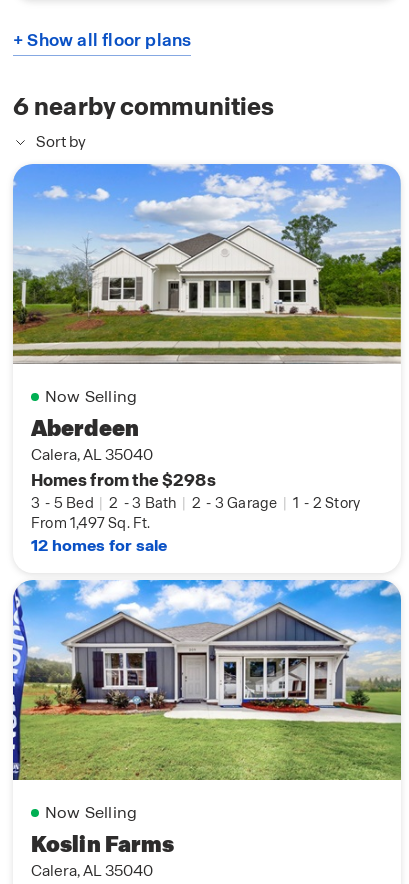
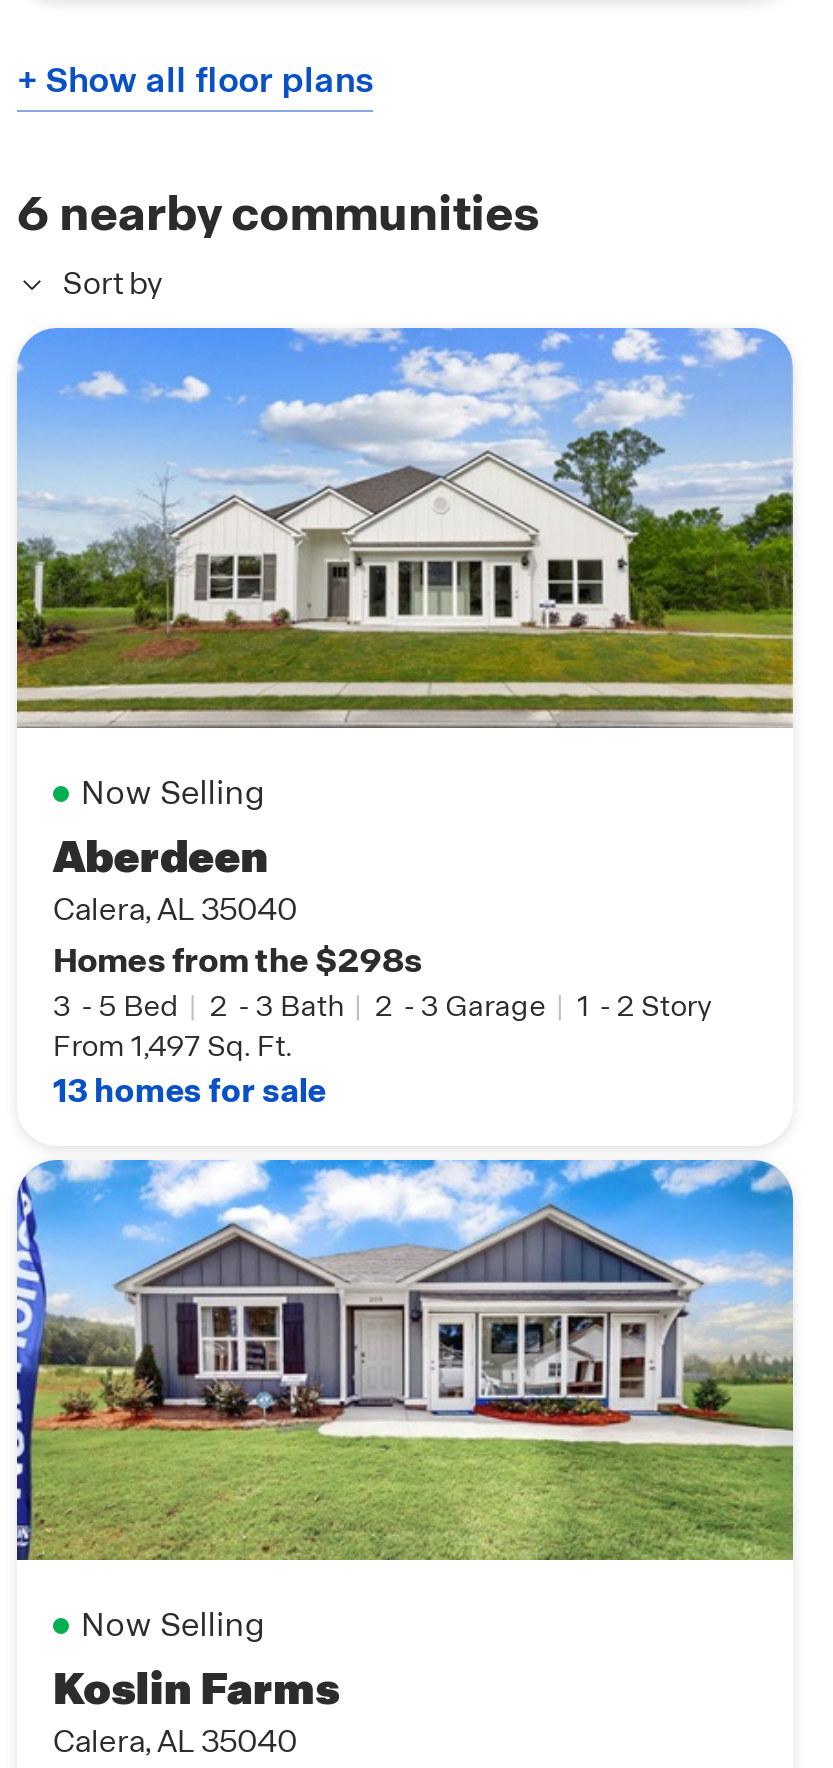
- 12 homes for sale
+ 13 homes for sale
